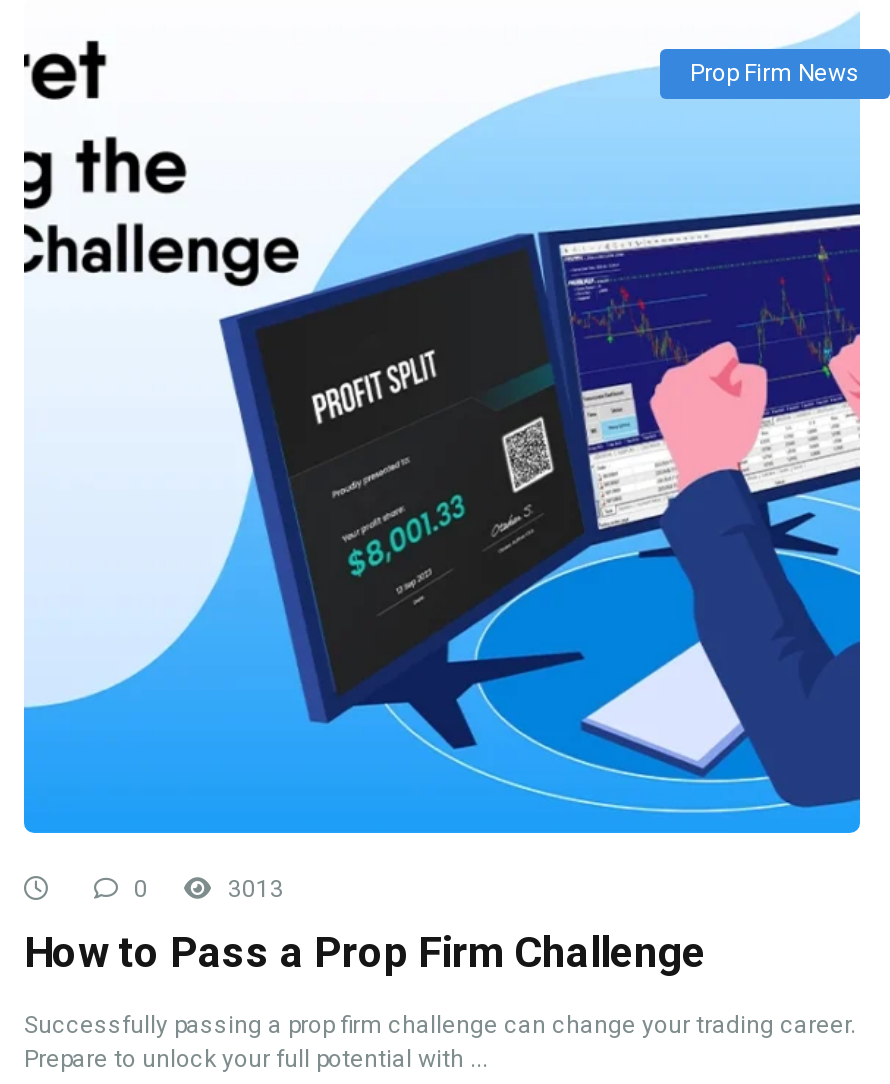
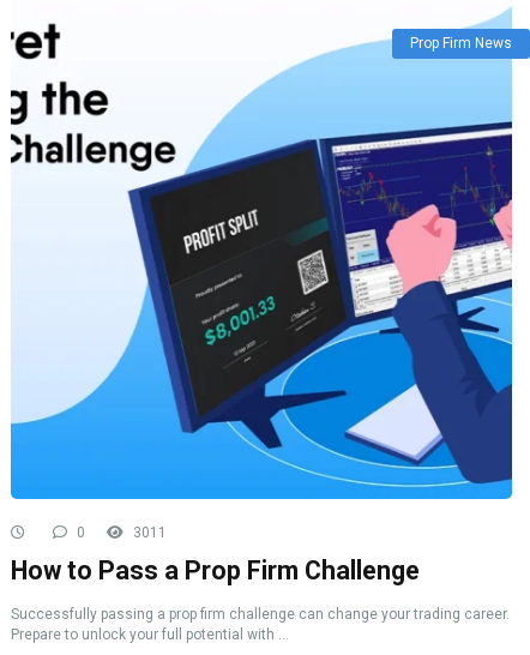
- 3013
+ 3011
